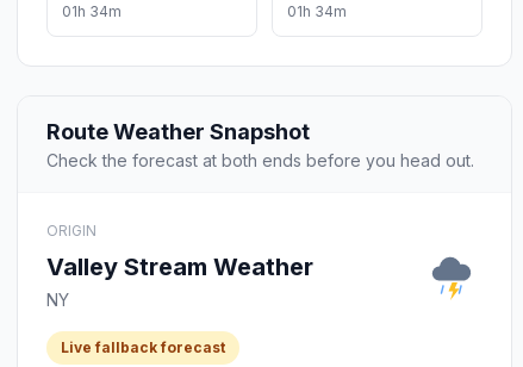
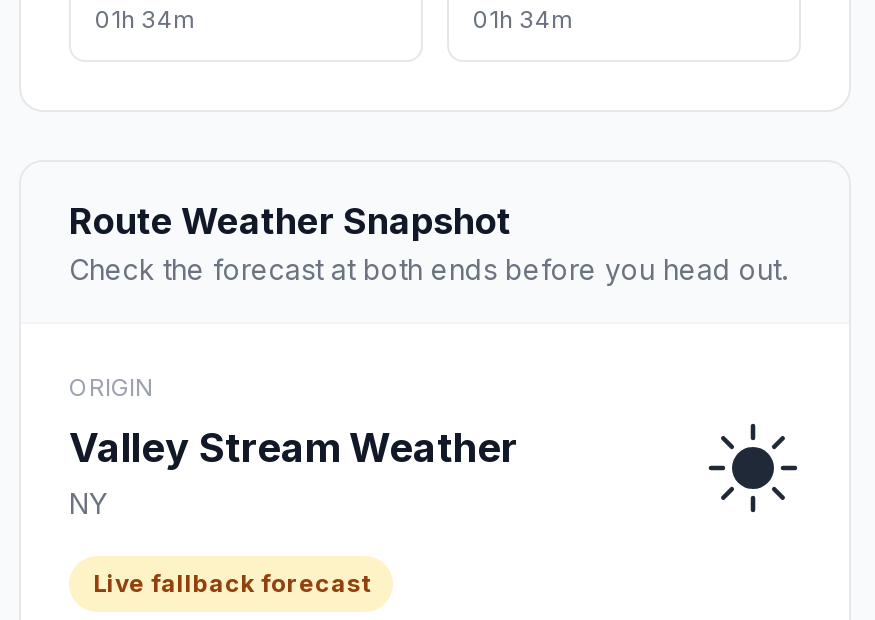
- [image]
+ [image]
